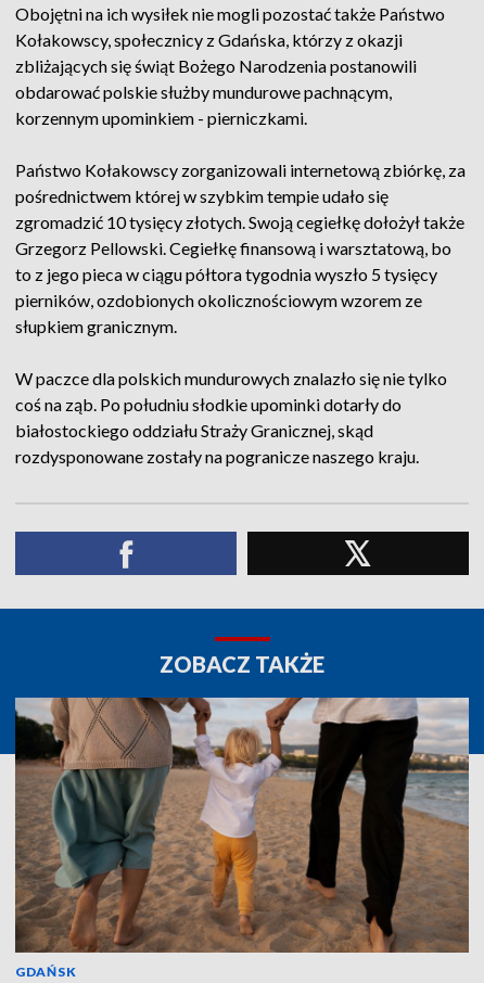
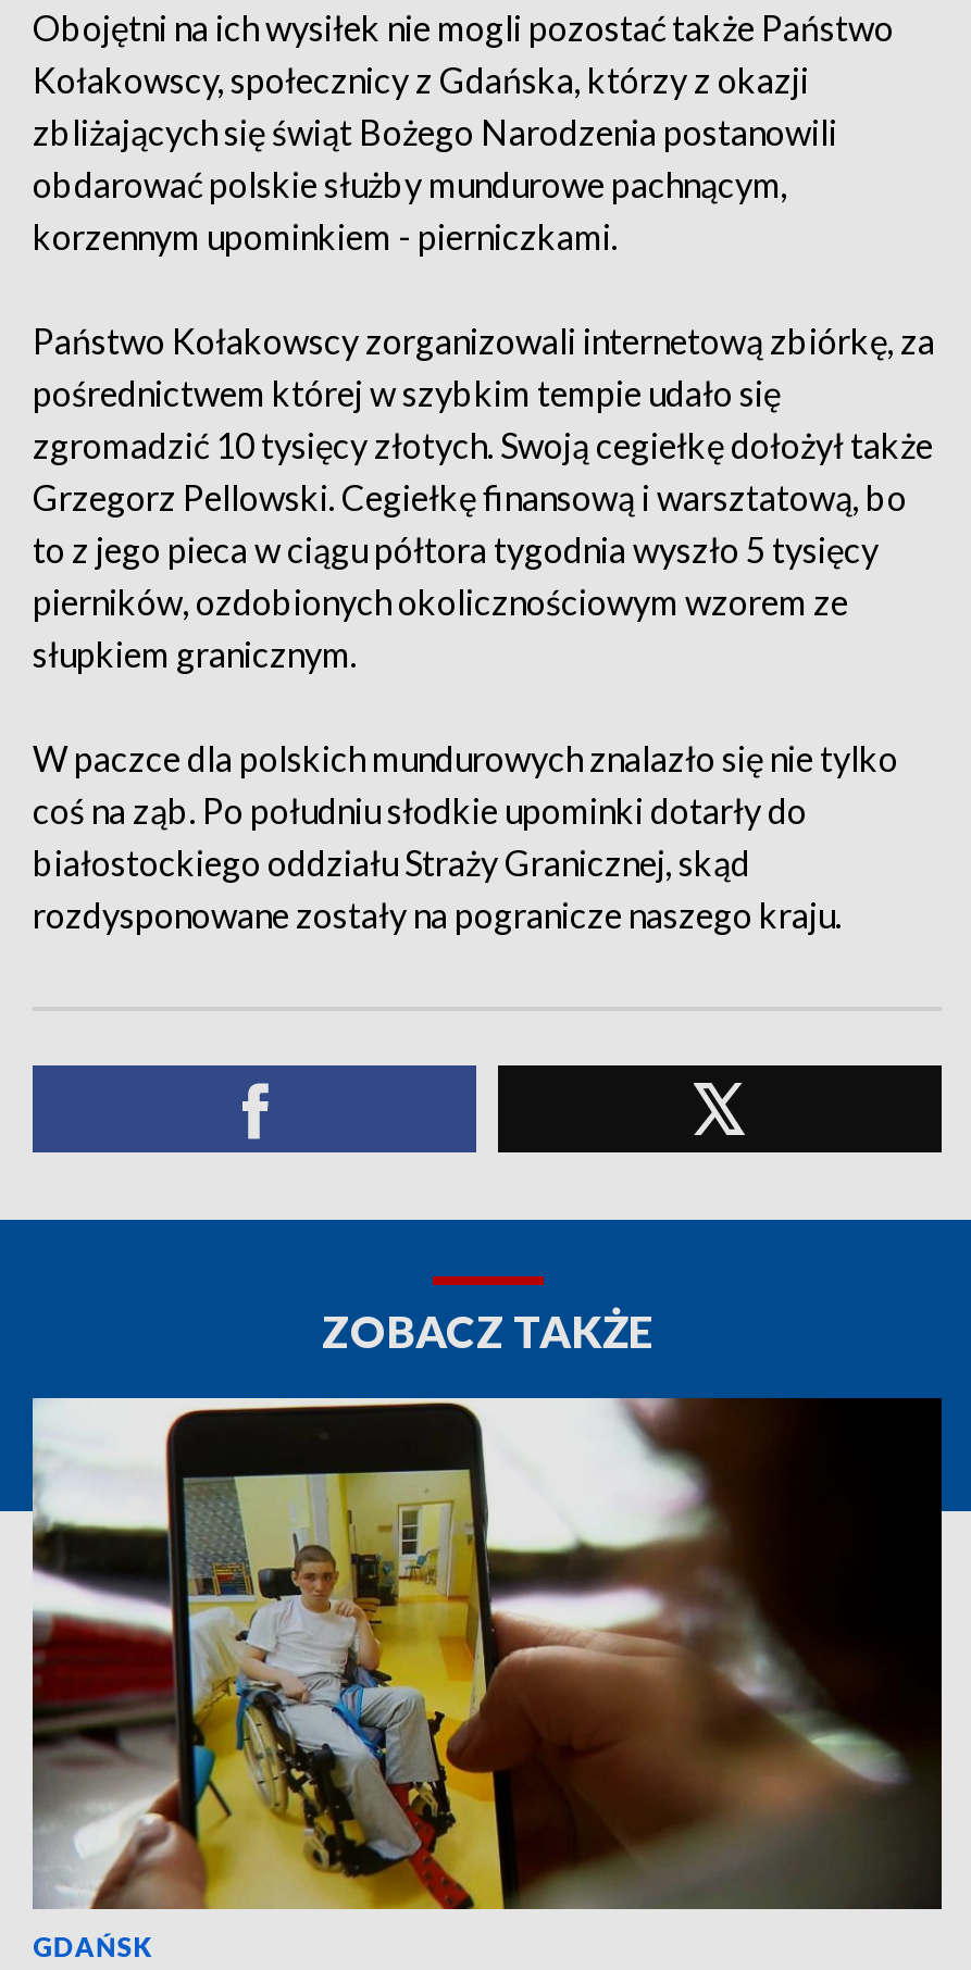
- [image]
+ [image]
